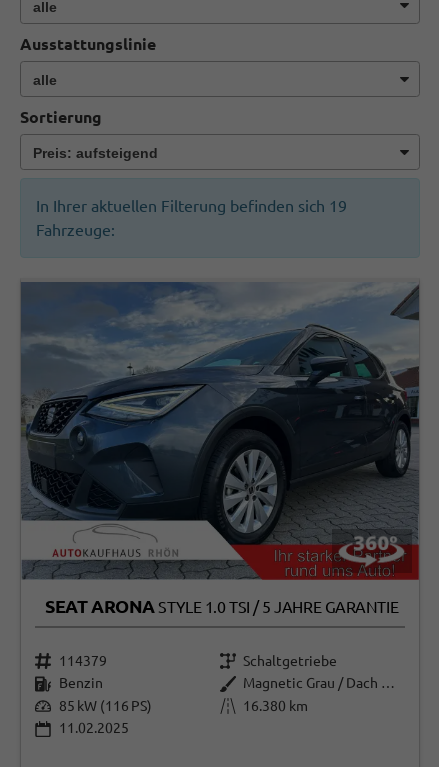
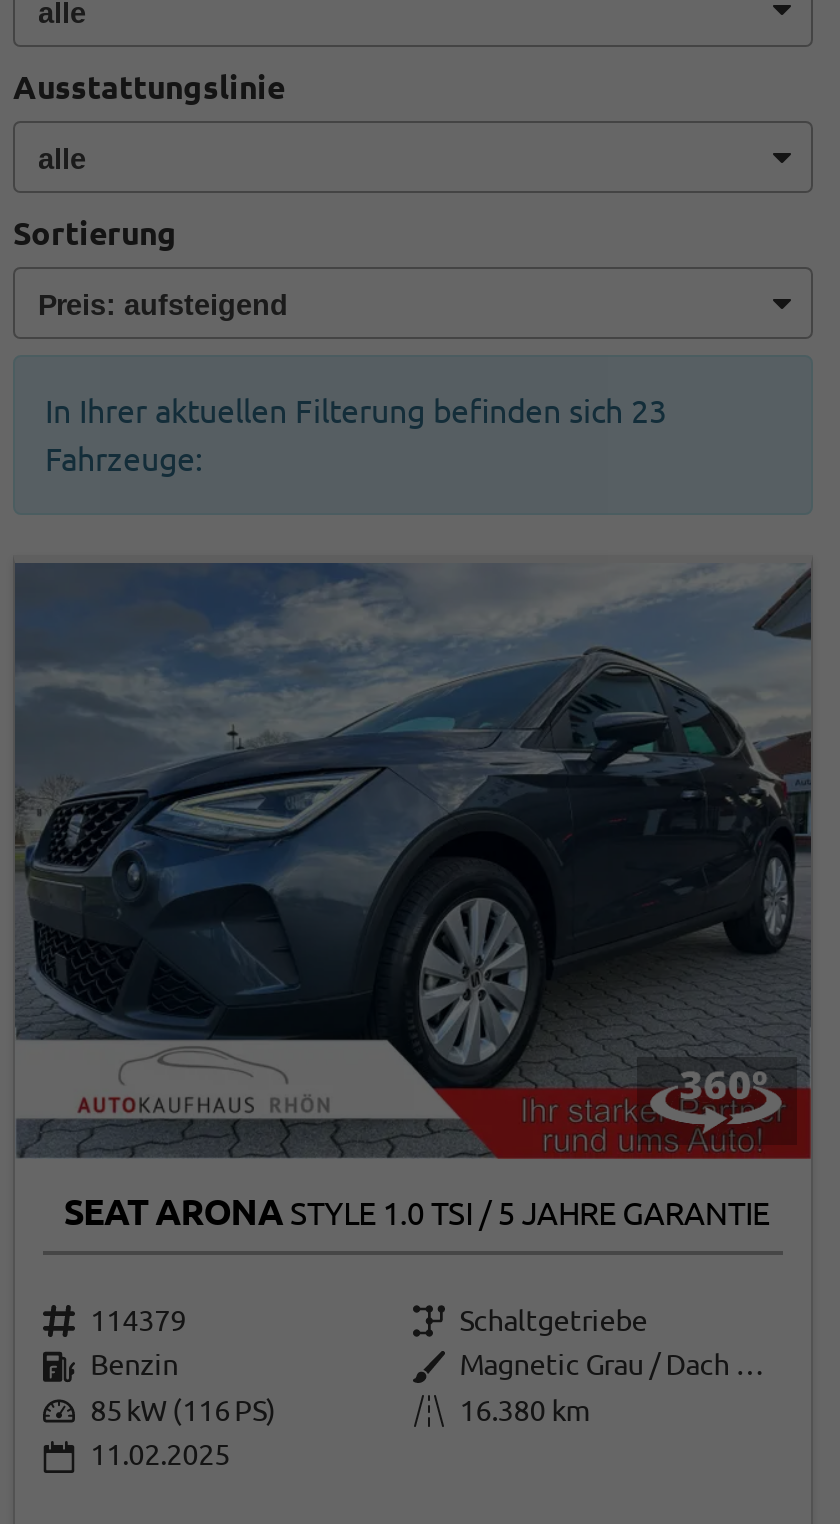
- In Ihrer aktuellen Filterung befinden sich 19
+ In Ihrer aktuellen Filterung befinden sich 23
